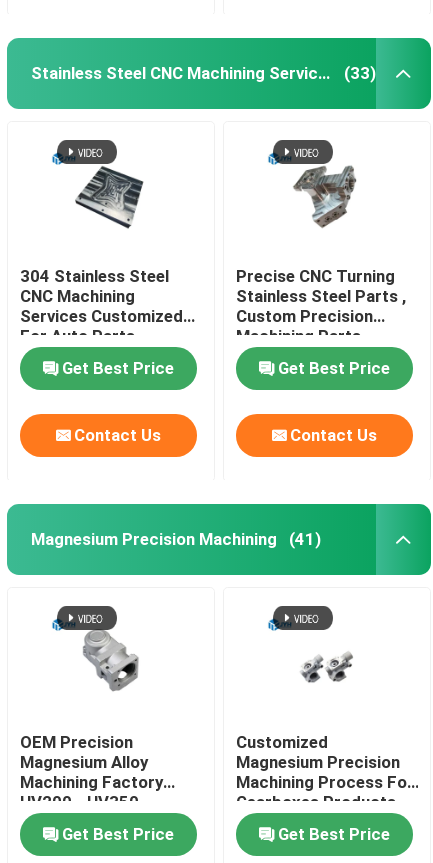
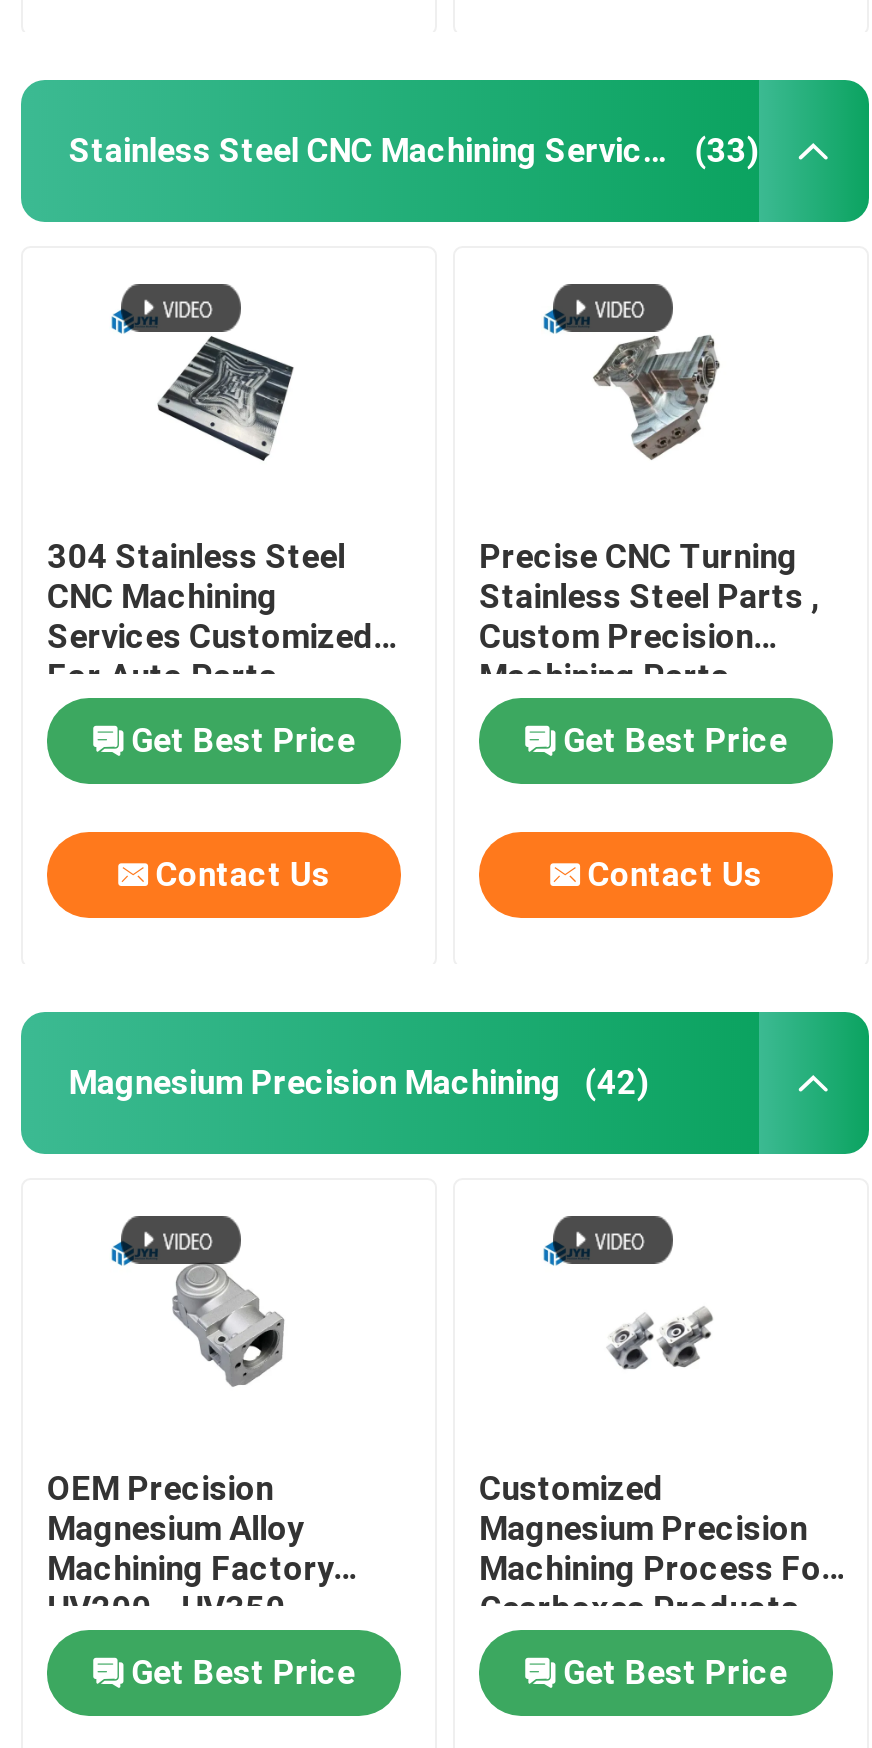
- Magnesium Precision Machining (41)
+ Magnesium Precision Machining (42)
